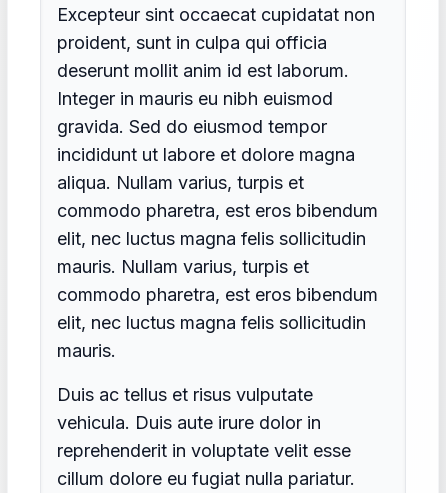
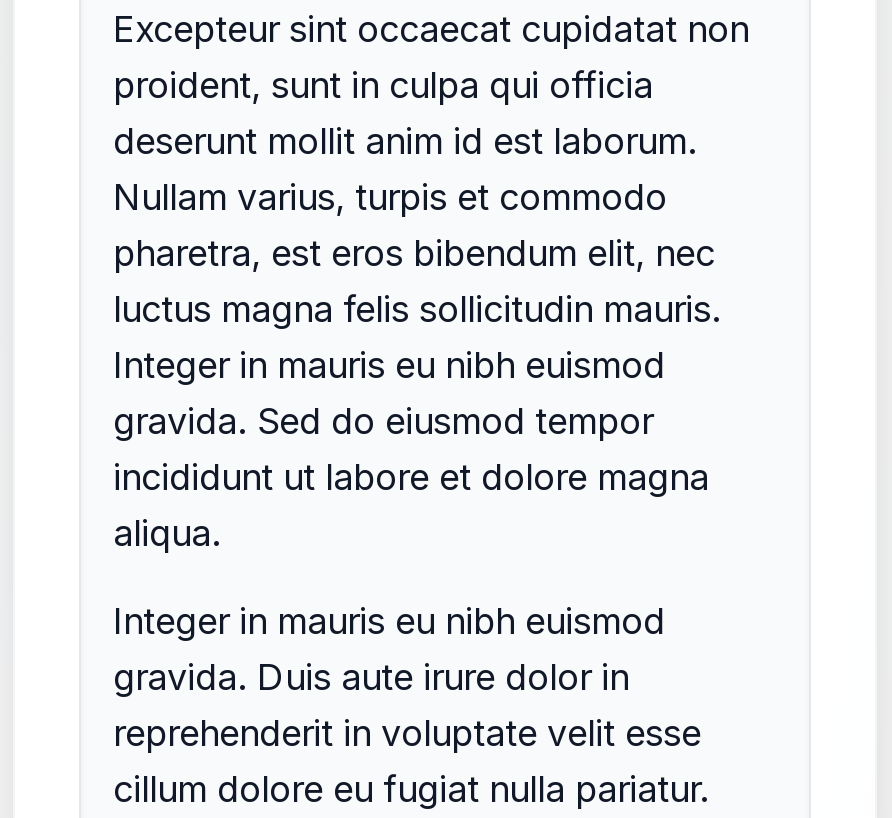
+ Nullam varius, turpis et commodo
+ pharetra, est eros bibendum elit, nec
+ luctus magna felis sollicitudin mauris.

moved down: Integer in mauris eu nibh euismod | gravida. Sed do eiusmod tempor | incididunt ut labore et dolore magna

- aliqua. Nullam varius, turpis et
- commodo pharetra, est eros bibendum
- elit, nec luctus magna felis sollicitudin
- mauris. Nullam varius, turpis et
- commodo pharetra, est eros bibendum
- elit, nec luctus magna felis sollicitudin
- mauris.
+ aliqua.

- Duis ac tellus et risus vulputate
- vehicula. Duis aute irure dolor in
+ Integer in mauris eu nibh euismod
+ gravida. Duis aute irure dolor in
